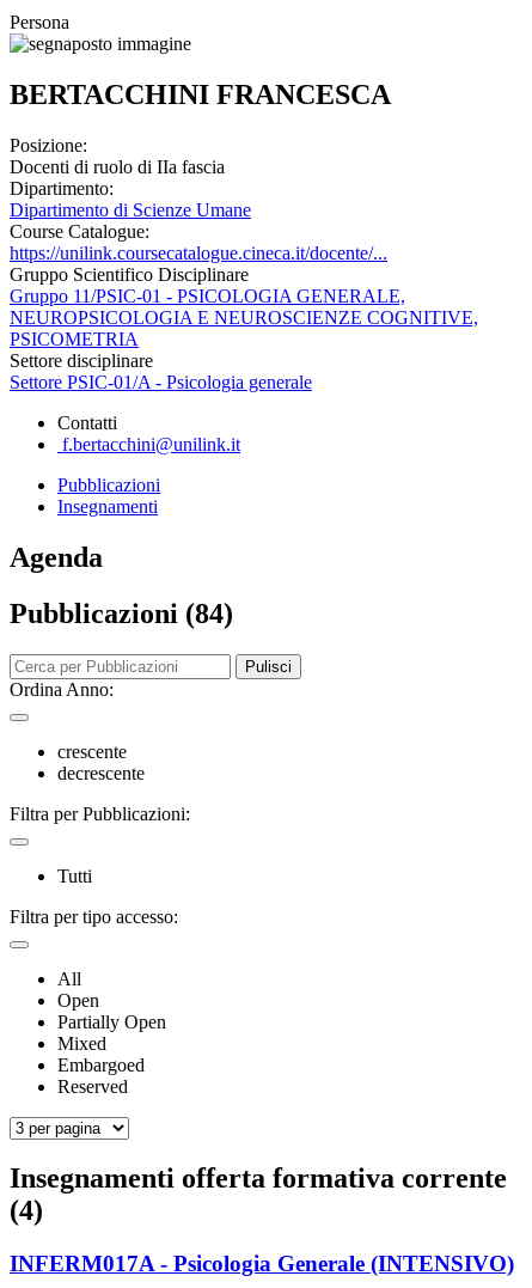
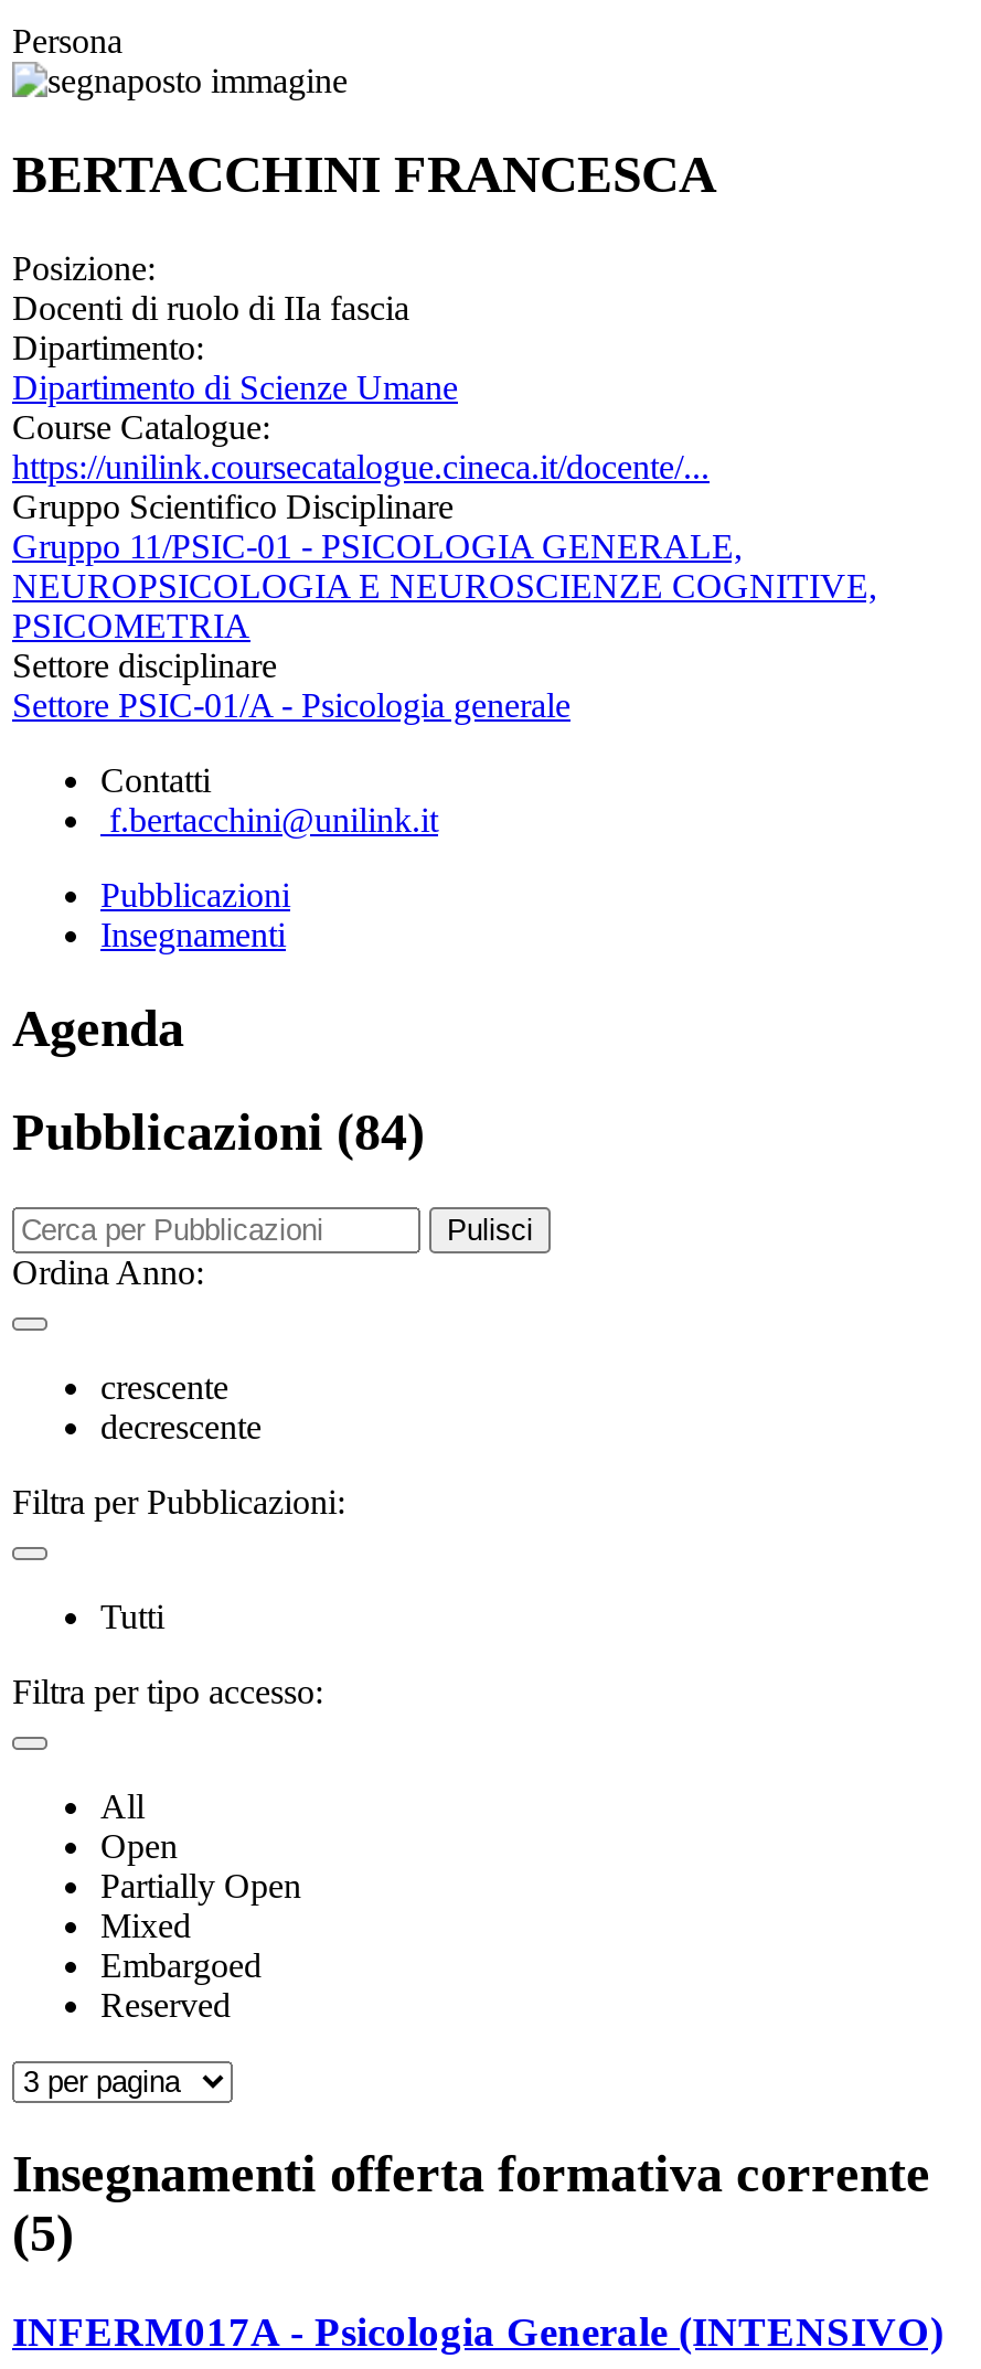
- (4)
+ (5)
